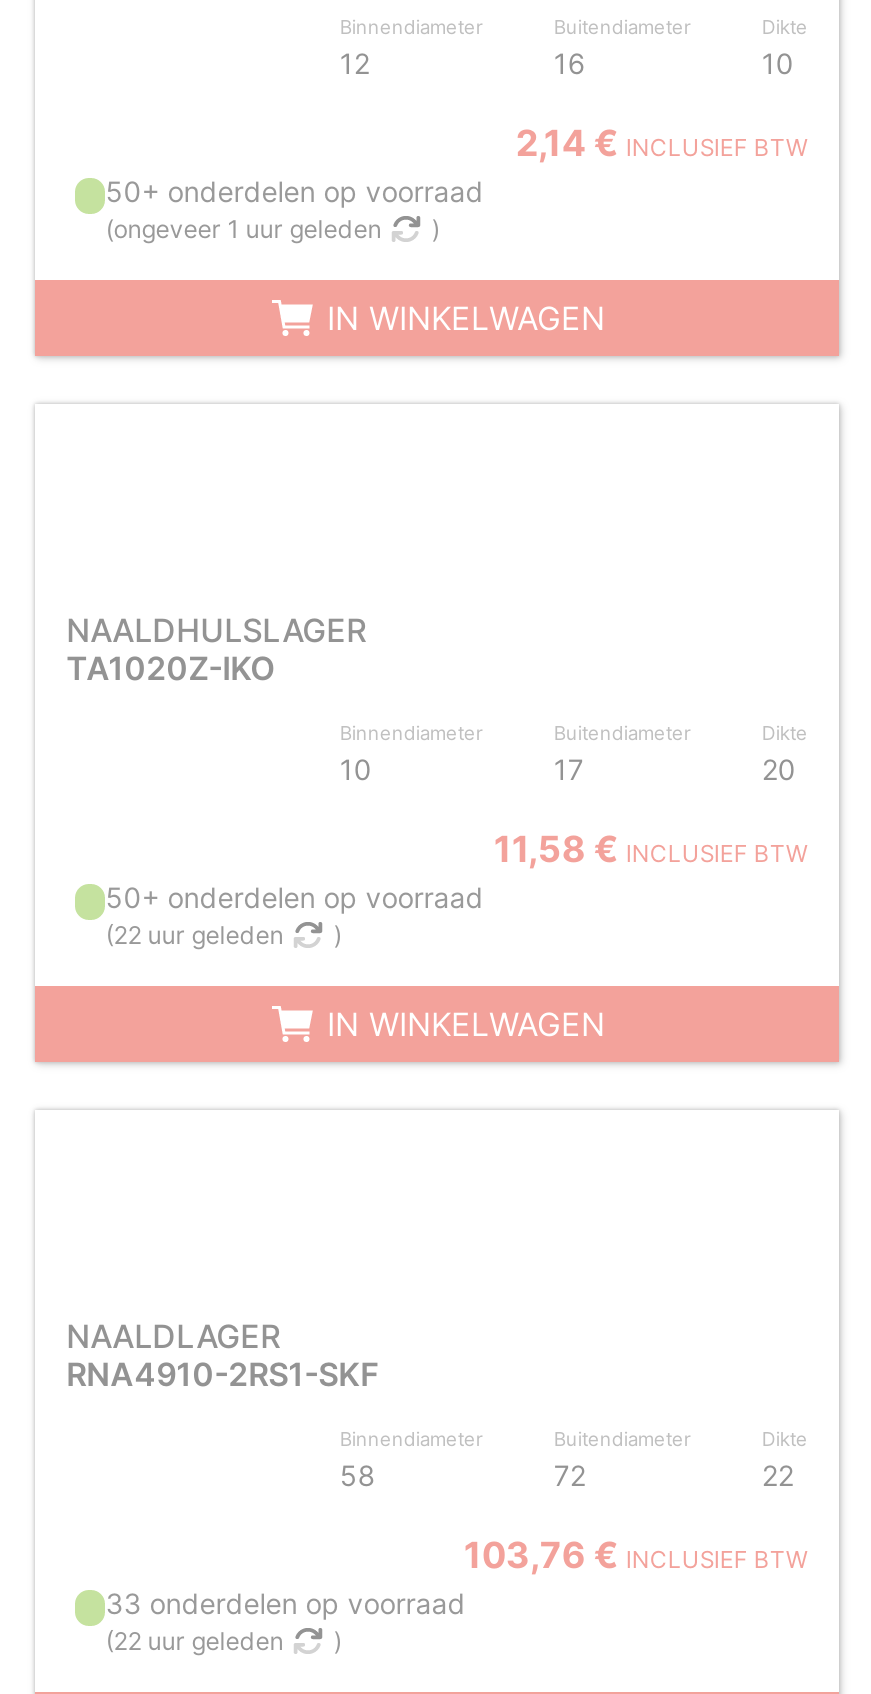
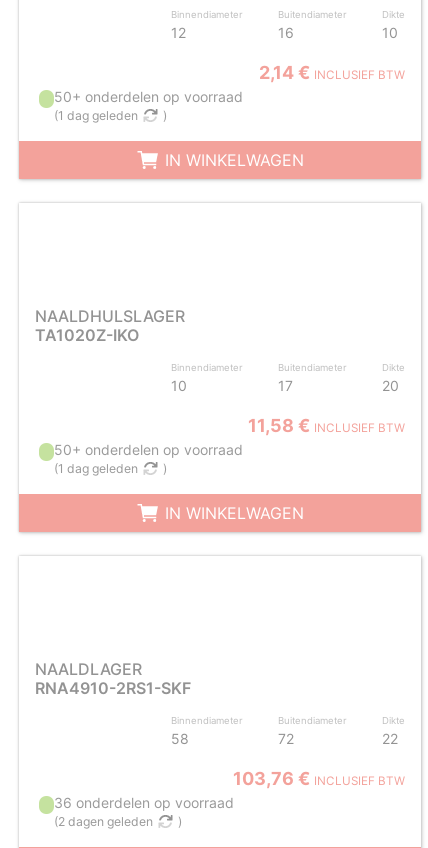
- (ongeveer 1 uur geleden
+ (1 dag geleden

- (22 uur geleden
+ (1 dag geleden

- 33 onderdelen op voorraad
+ 36 onderdelen op voorraad

- (22 uur geleden
+ (2 dagen geleden
